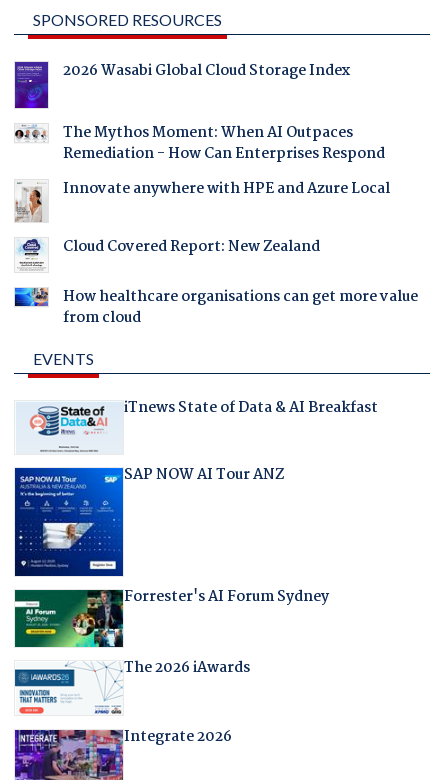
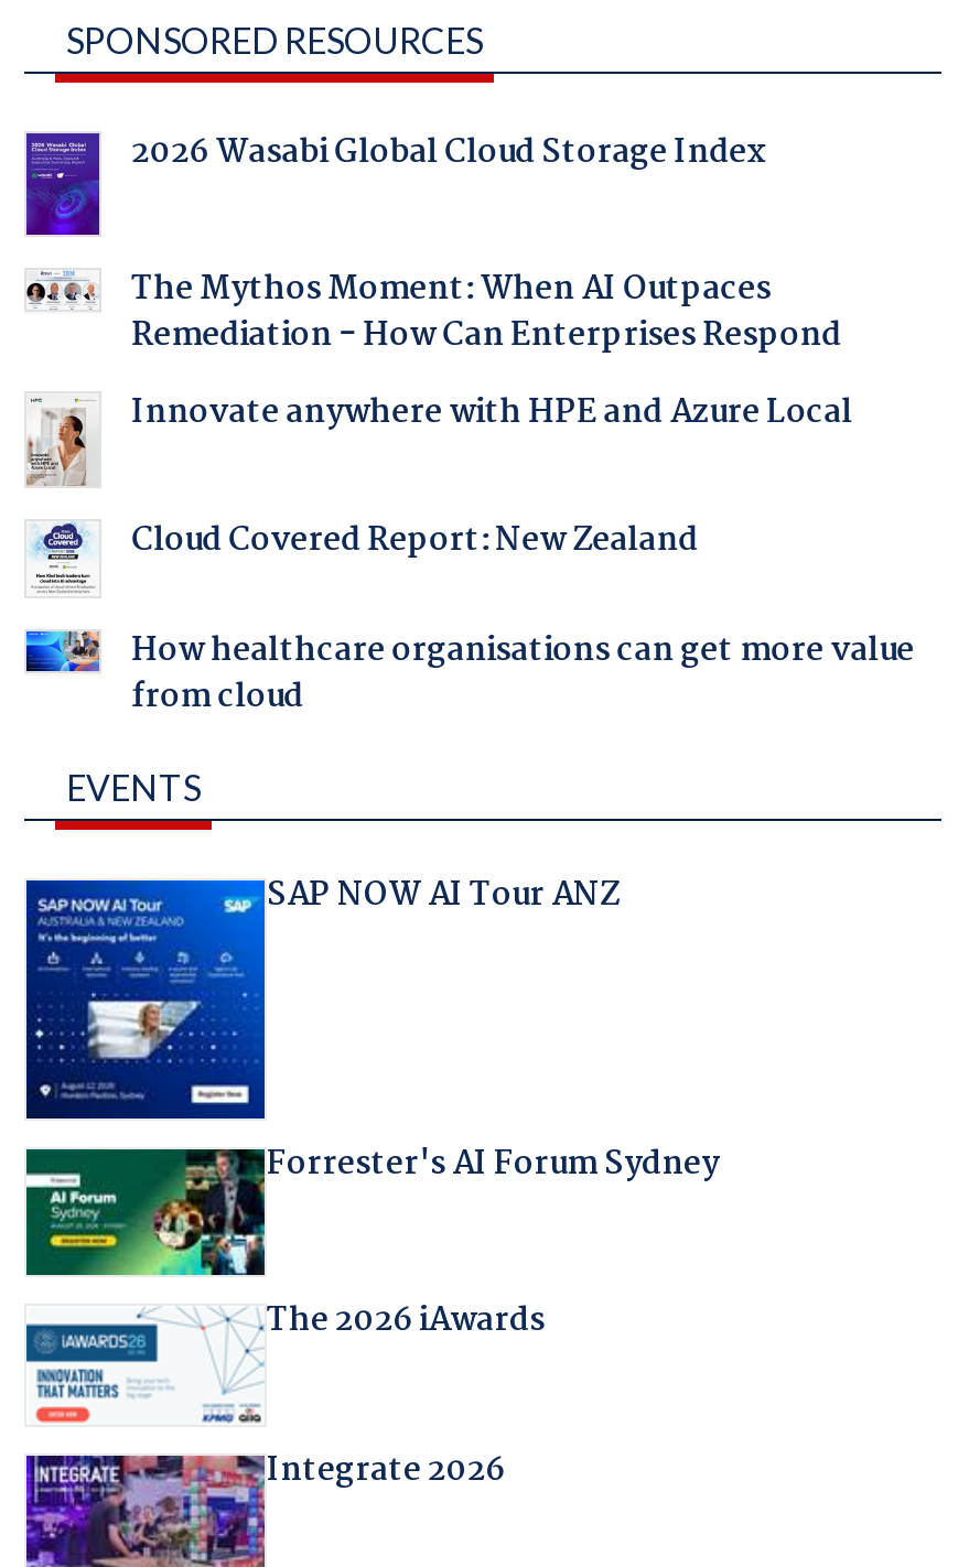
- [image]
- iTnews State of Data & AI Breakfast
